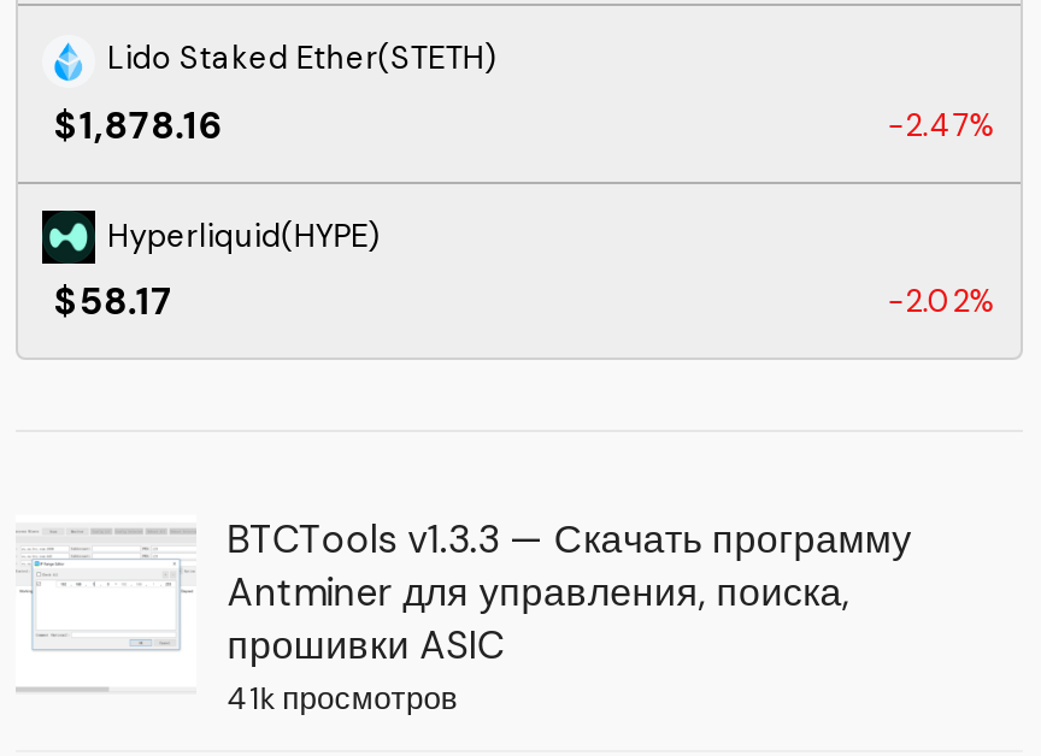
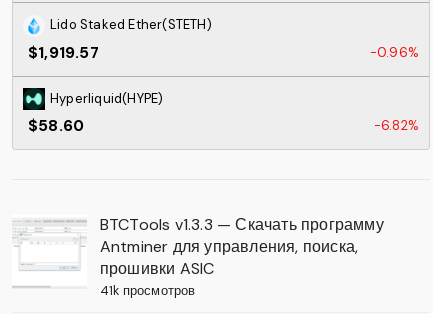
- $1,878.16
+ $1,919.57

- -2.47%
+ -0.96%

- $58.17
+ $58.60

- -2.02%
+ -6.82%
